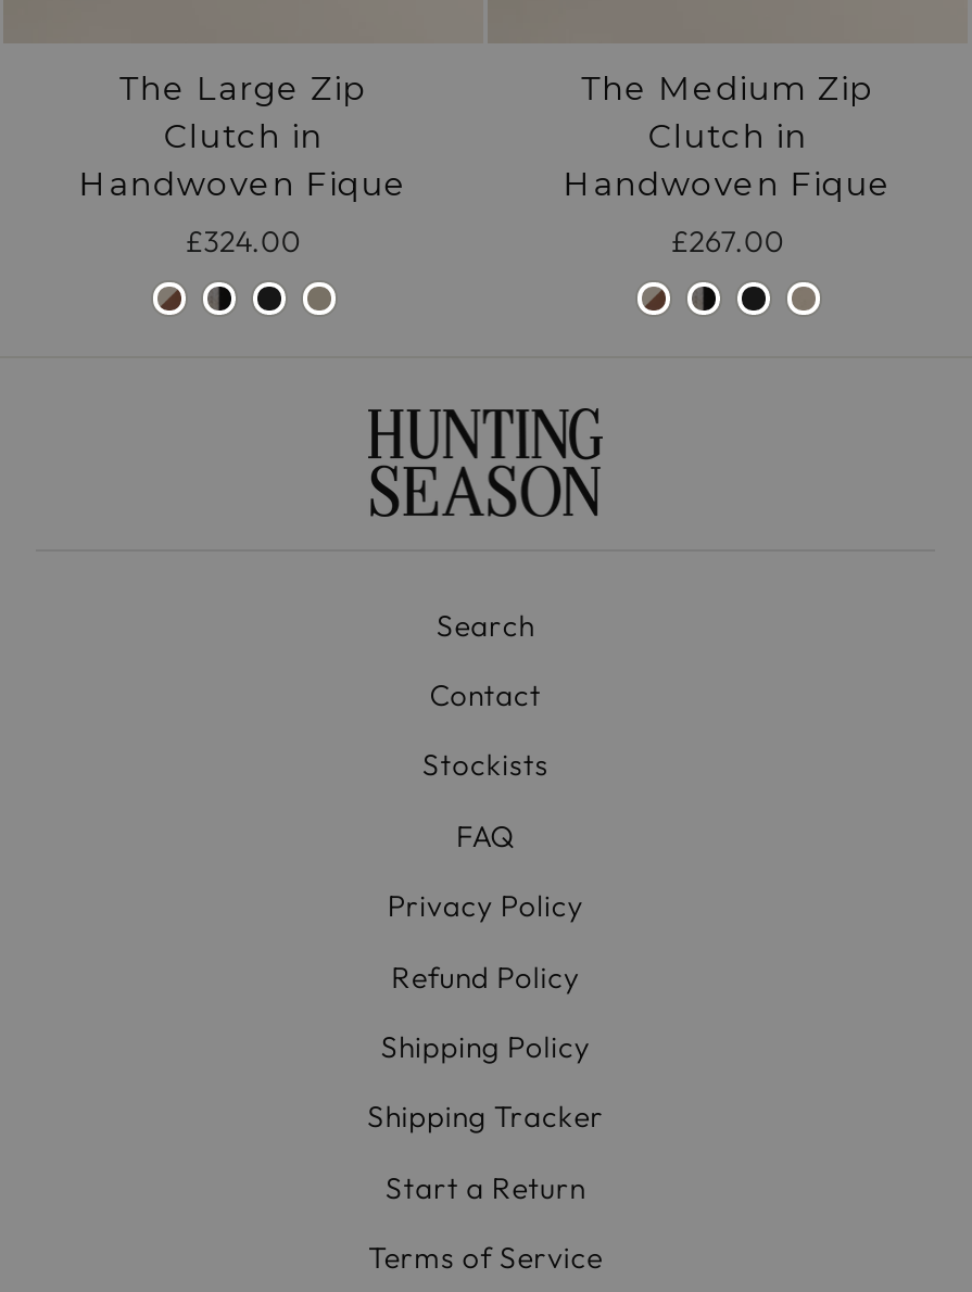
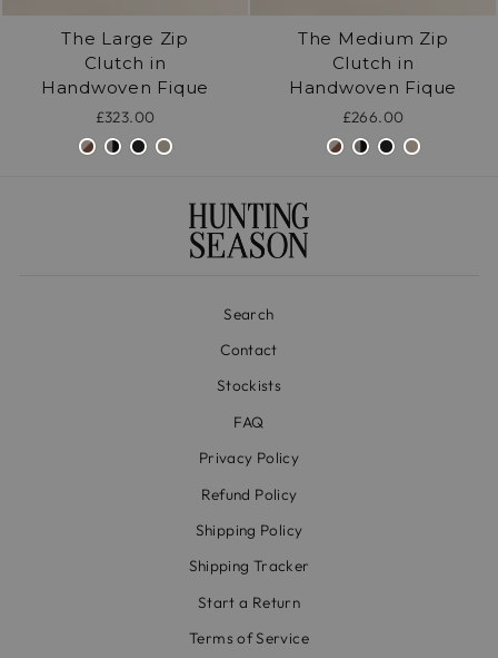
- £324.00
+ £323.00

- £267.00
+ £266.00
